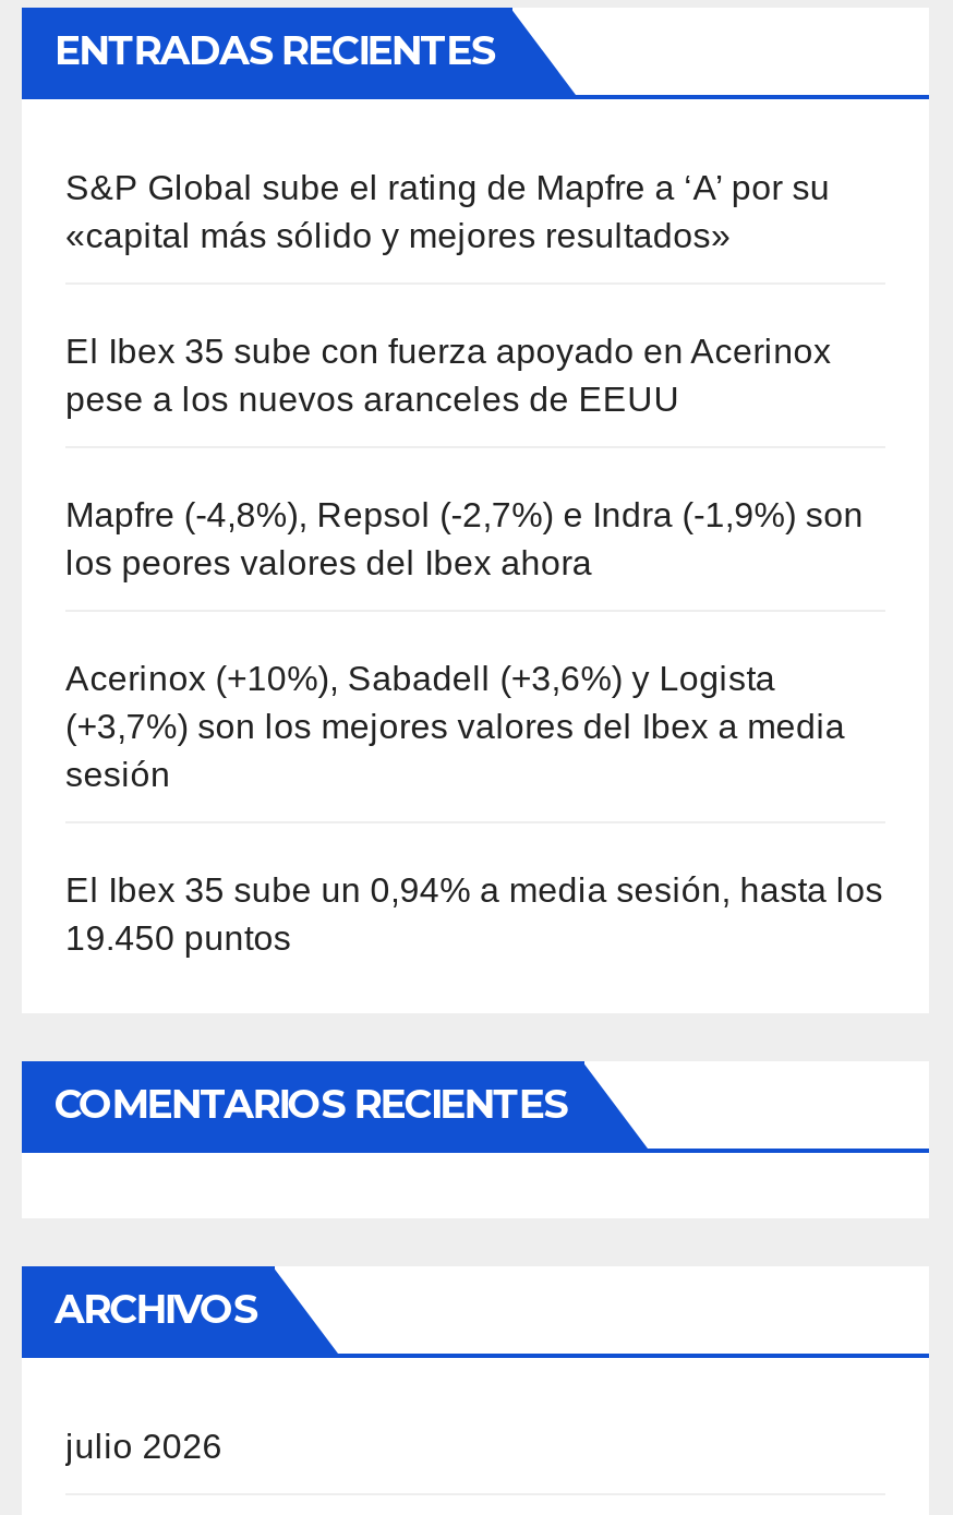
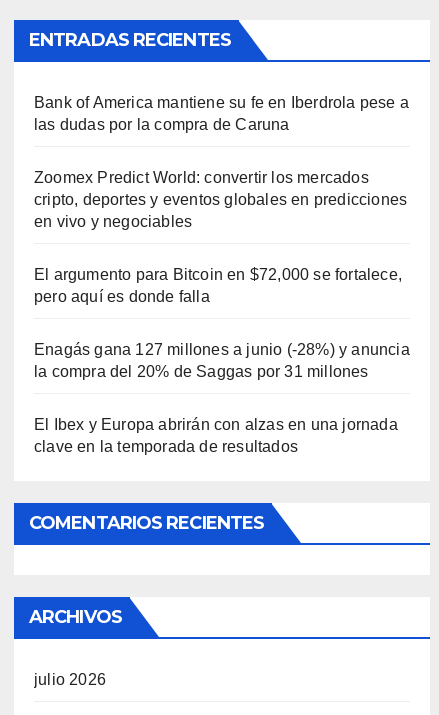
- S&P Global sube el rating de Mapfre a ‘A’ por su
- «capital más sólido y mejores resultados»
+ Bank of America mantiene su fe en Iberdrola pese a
+ las dudas por la compra de Caruna

- El Ibex 35 sube con fuerza apoyado en Acerinox
- pese a los nuevos aranceles de EEUU
+ Zoomex Predict World: convertir los mercados
+ cripto, deportes y eventos globales en predicciones
+ en vivo y negociables

- Mapfre (-4,8%), Repsol (-2,7%) e Indra (-1,9%) son
- los peores valores del Ibex ahora
+ El argumento para Bitcoin en $72,000 se fortalece,
+ pero aquí es donde falla

- Acerinox (+10%), Sabadell (+3,6%) y Logista
- (+3,7%) son los mejores valores del Ibex a media
- sesión
+ Enagás gana 127 millones a junio (-28%) y anuncia
+ la compra del 20% de Saggas por 31 millones

- El Ibex 35 sube un 0,94% a media sesión, hasta los
- 19.450 puntos
+ El Ibex y Europa abrirán con alzas en una jornada
+ clave en la temporada de resultados
